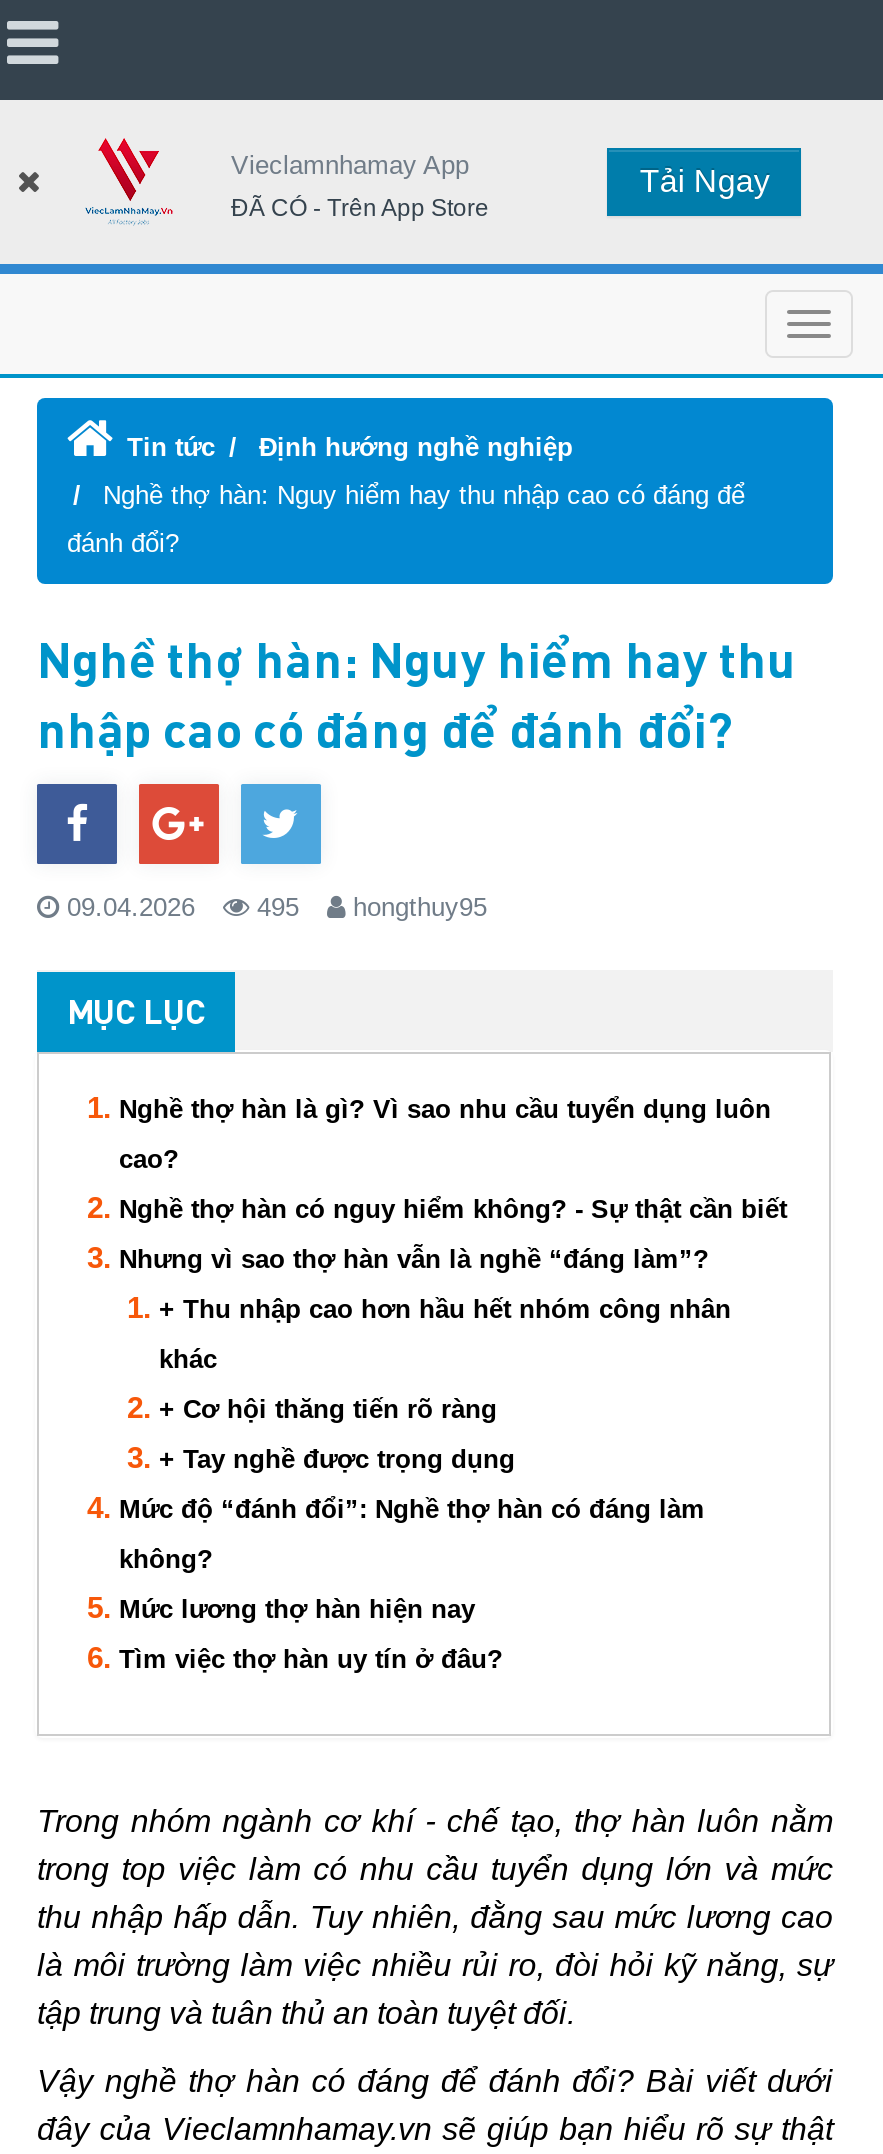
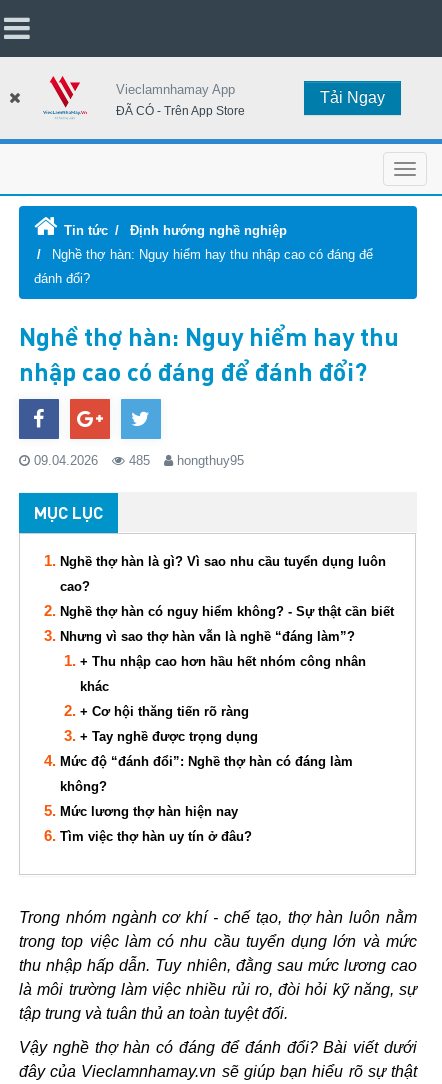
- 09.04.2026 495 hongthuy95
+ 09.04.2026 485 hongthuy95
